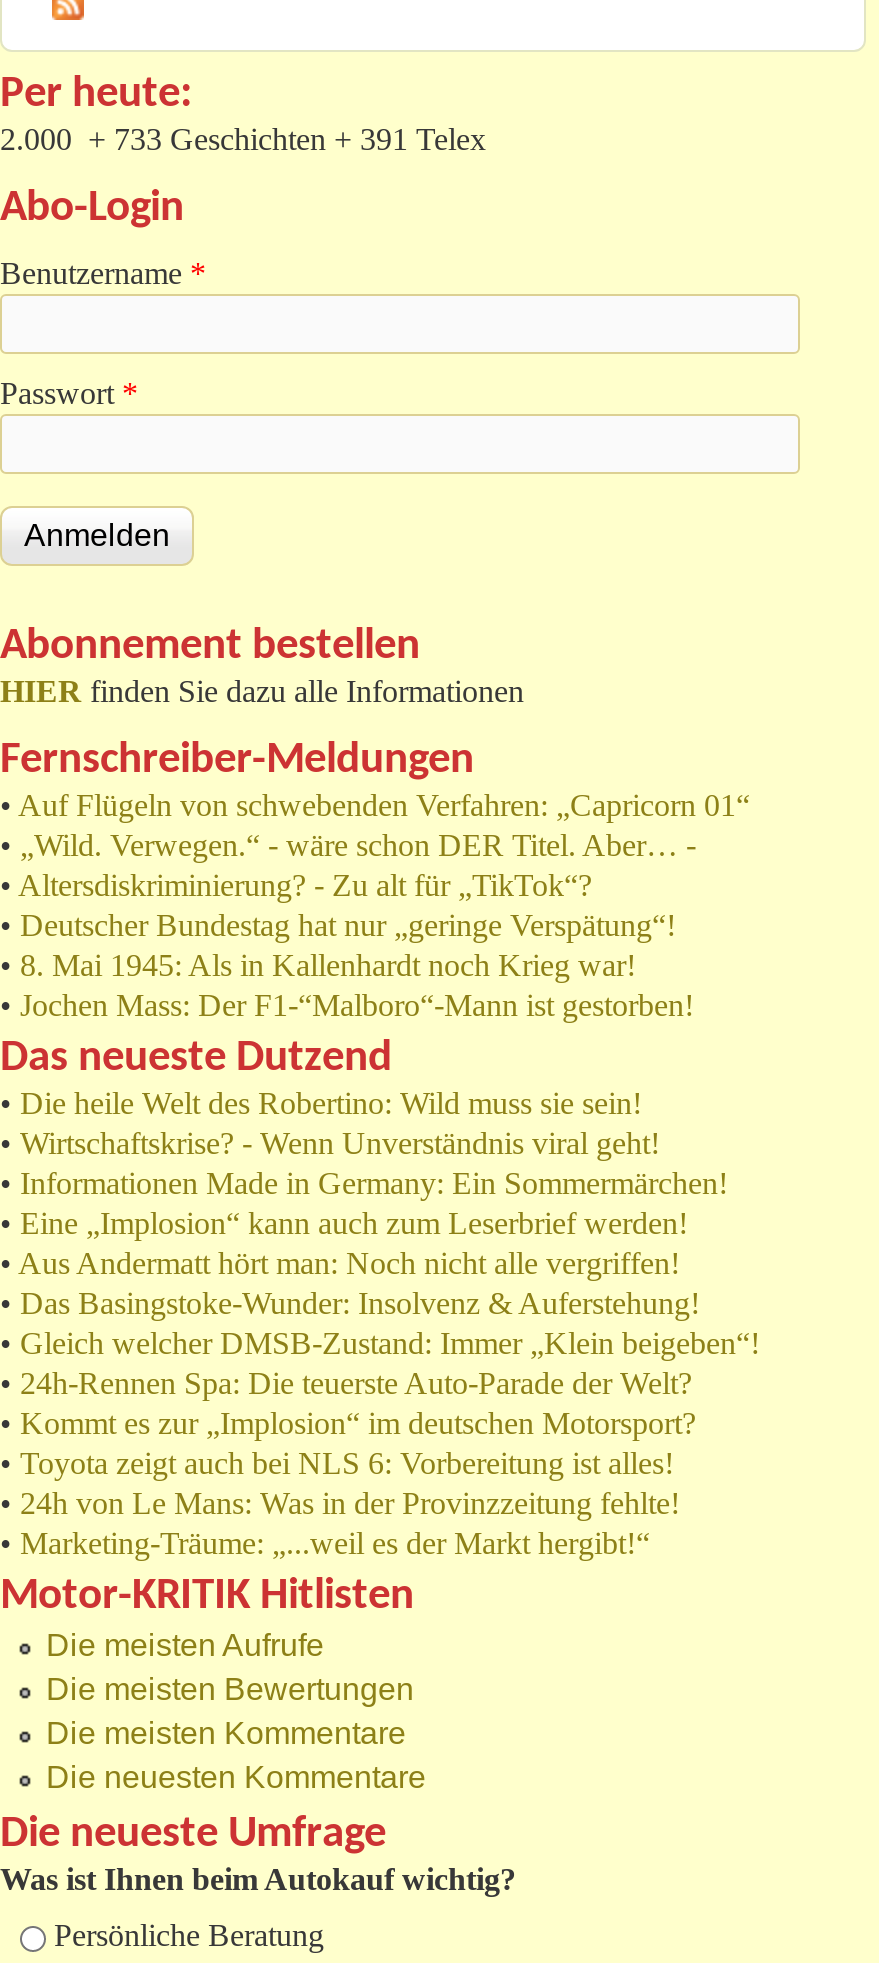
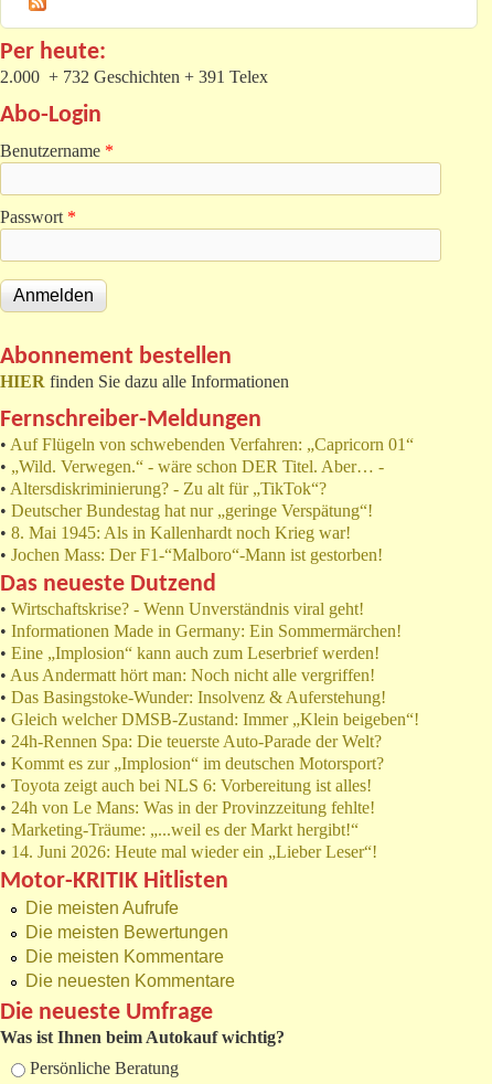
- 2.000 + 733 Geschichten + 391 Telex
+ 2.000 + 732 Geschichten + 391 Telex

- • Die heile Welt des Robertino: Wild muss sie sein!

moved up: • Wirtschaftskrise? - Wenn Unverständnis viral geht! | • Informationen Made in Germany: Ein Sommermärchen! | • Eine „Implosion“ kann auch zum Leserbrief werden! | ... | • 24h von Le Mans: Was in der Provinzzeitung fehlte! | • Marketing-Träume: „...weil es der Markt hergibt!“

+ • 14. Juni 2026: Heute mal wieder ein „Lieber Leser“!
